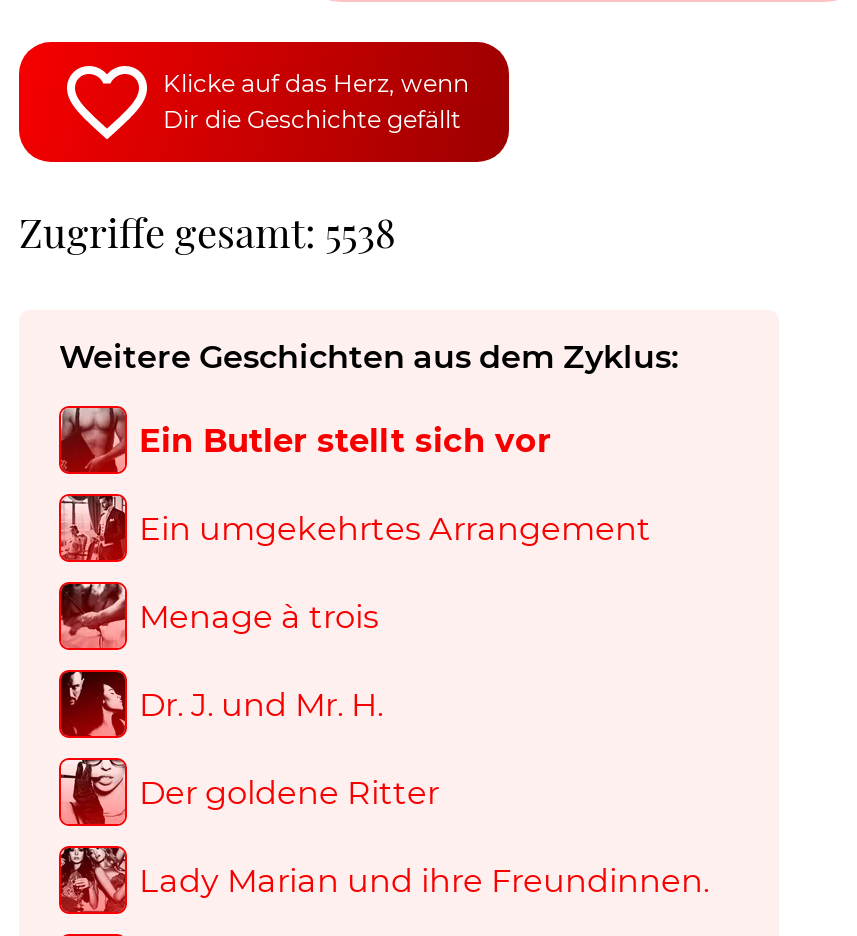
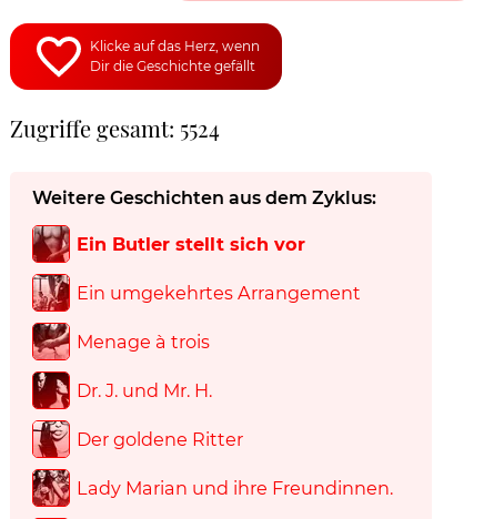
- Zugriffe gesamt: 5538
+ Zugriffe gesamt: 5524
